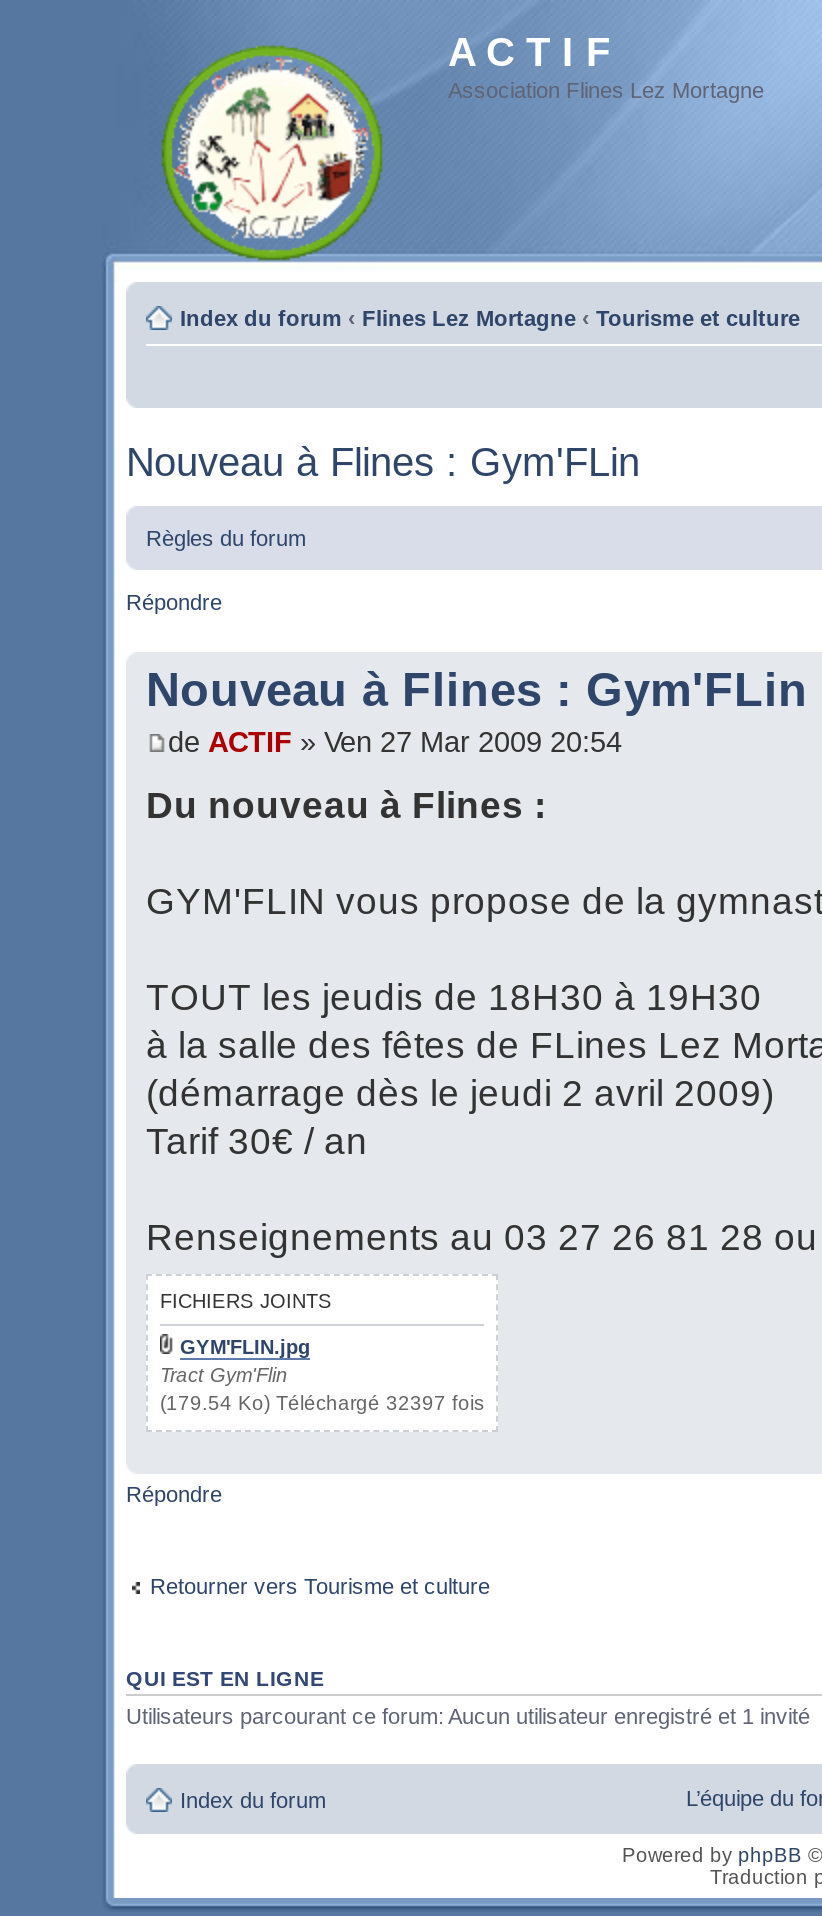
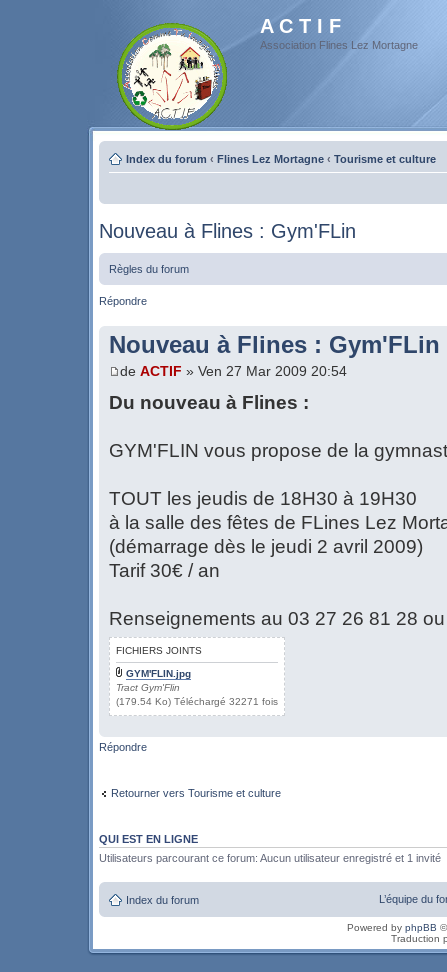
- (179.54 Ko) Téléchargé 32397 fois
+ (179.54 Ko) Téléchargé 32271 fois
